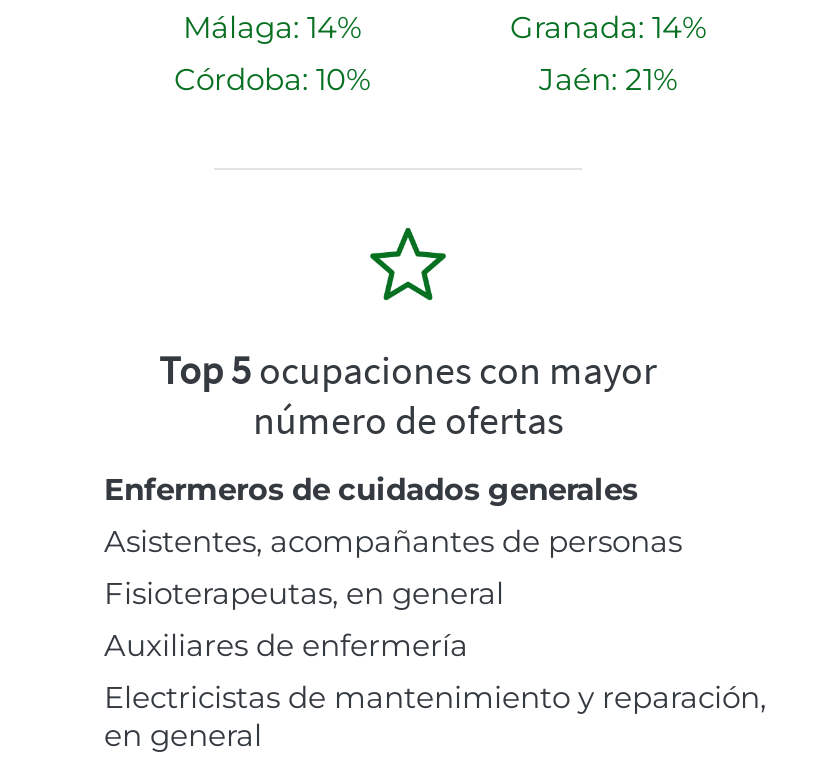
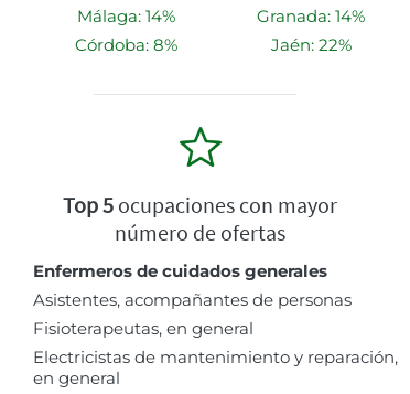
- Córdoba: 10%
+ Córdoba: 8%

- Jaén: 21%
+ Jaén: 22%

- Auxiliares de enfermería
